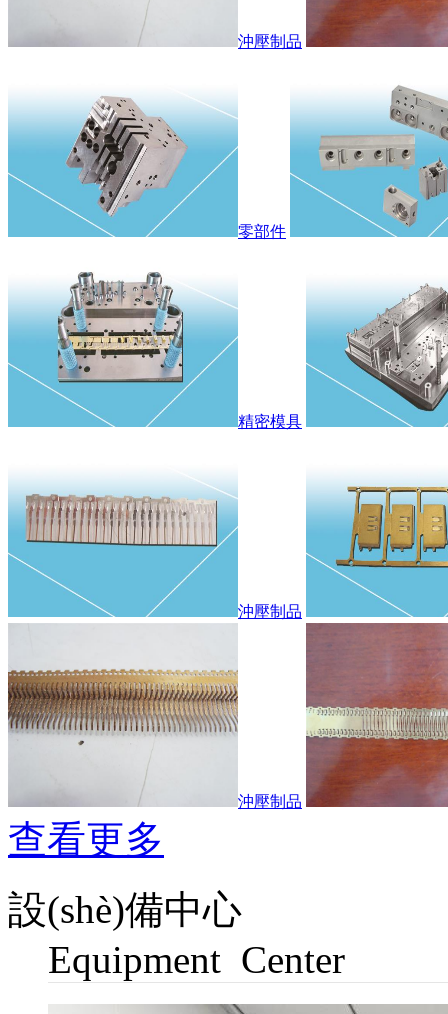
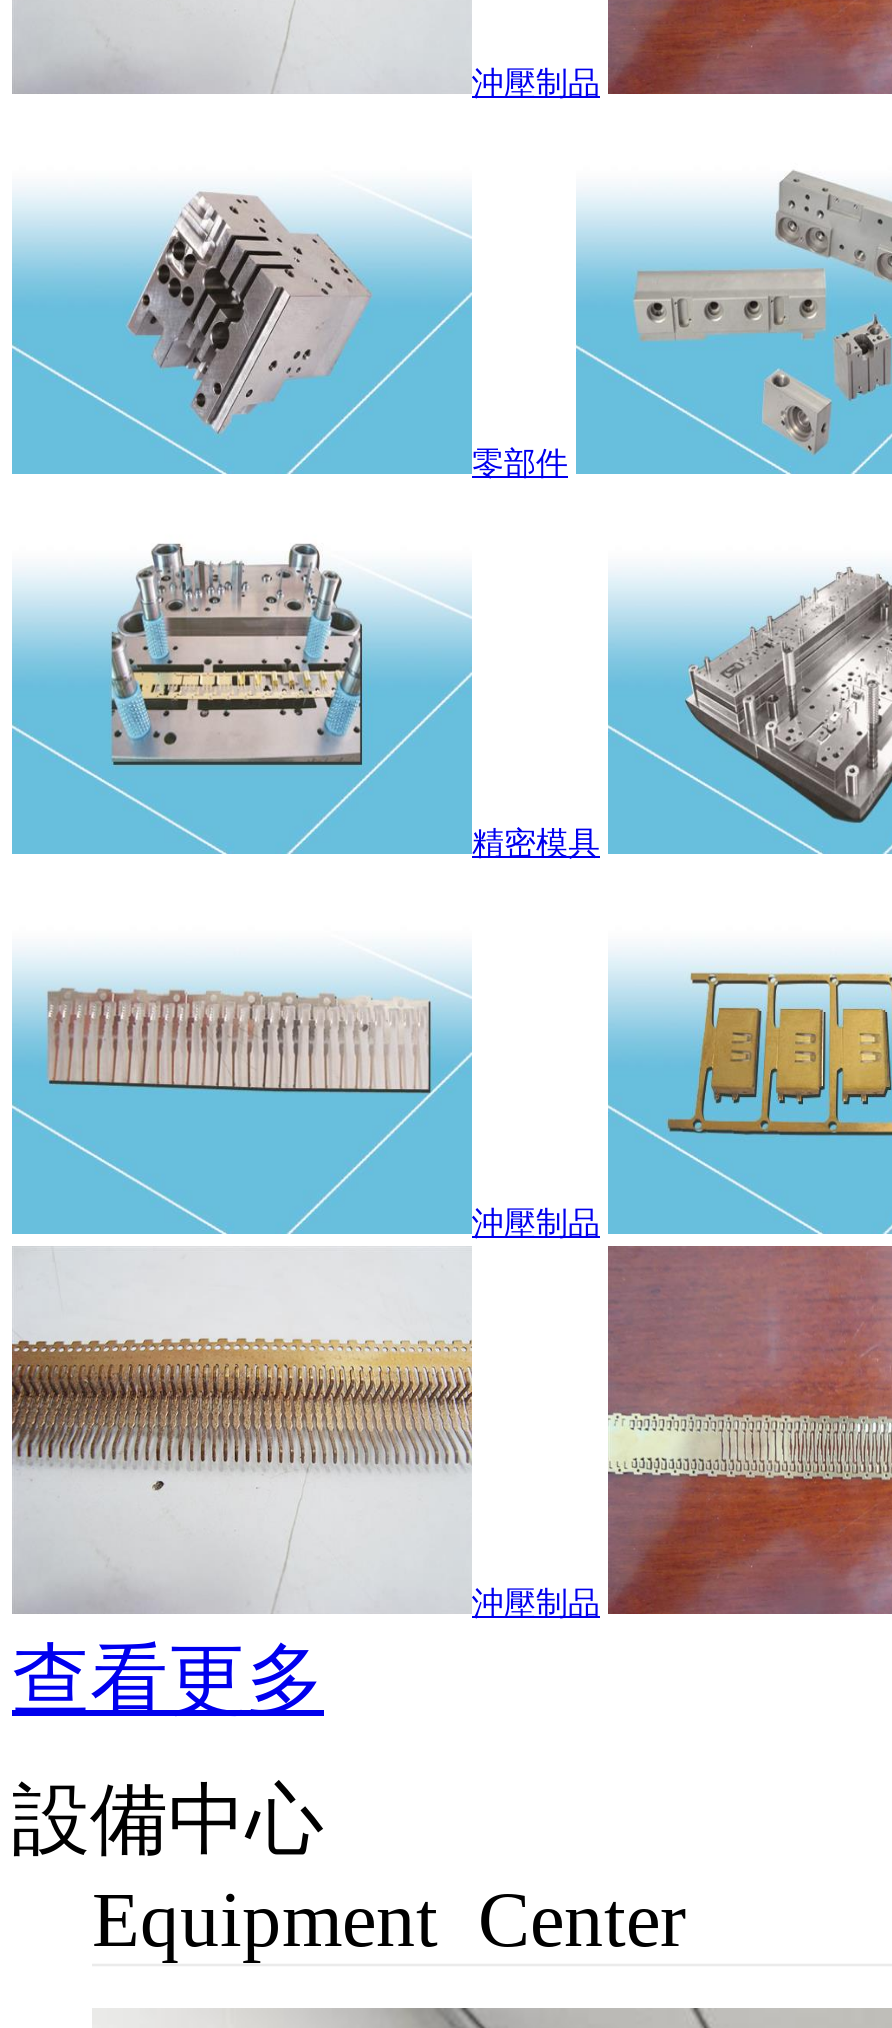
- 設(shè)備中心
+ 設備中心
